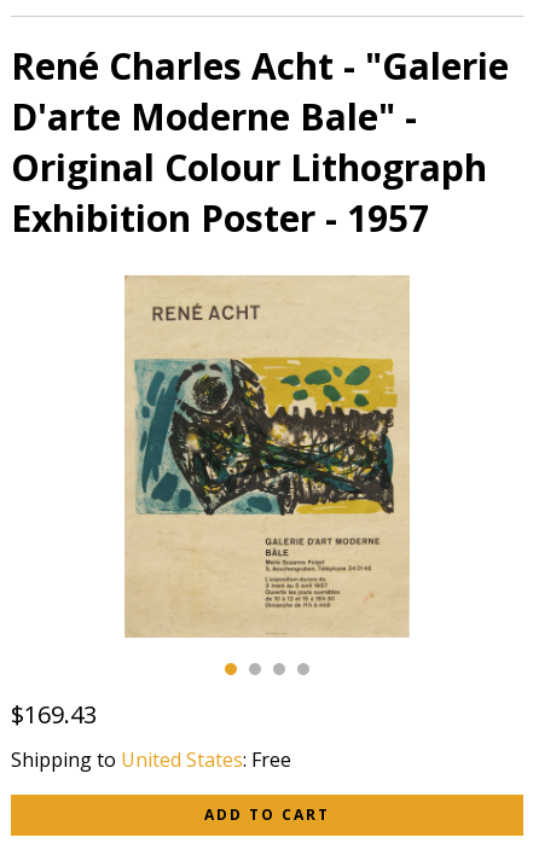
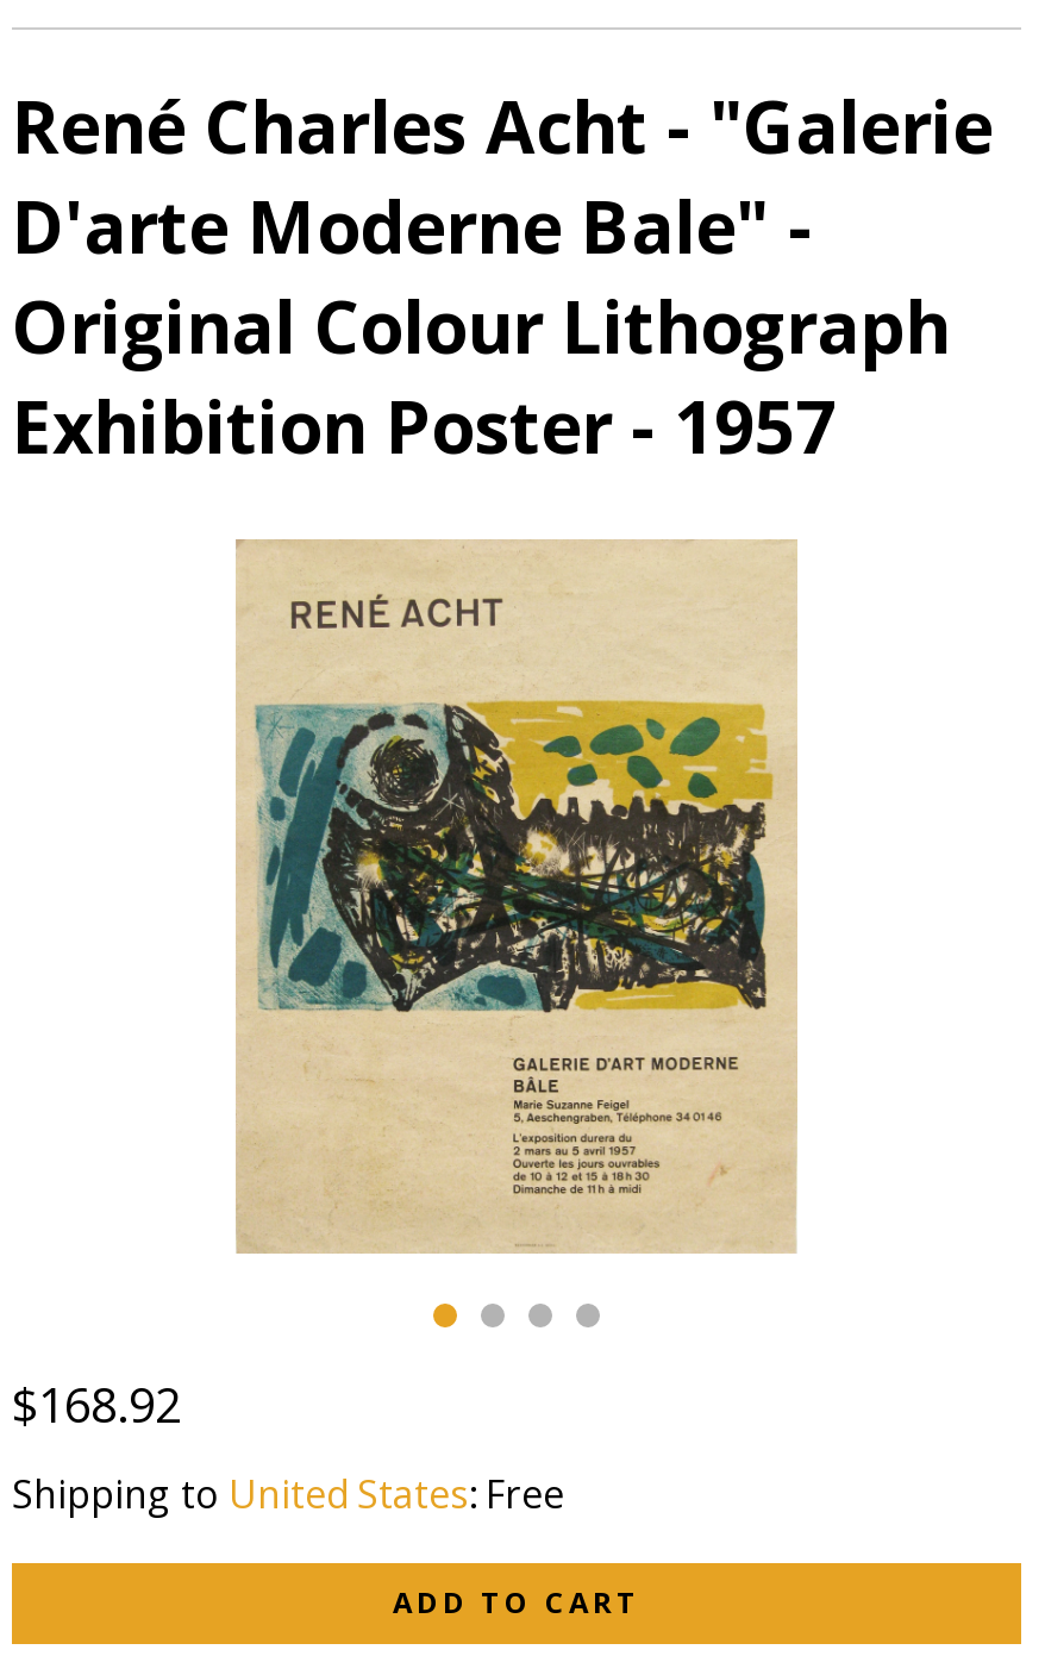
- $169.43
+ $168.92
